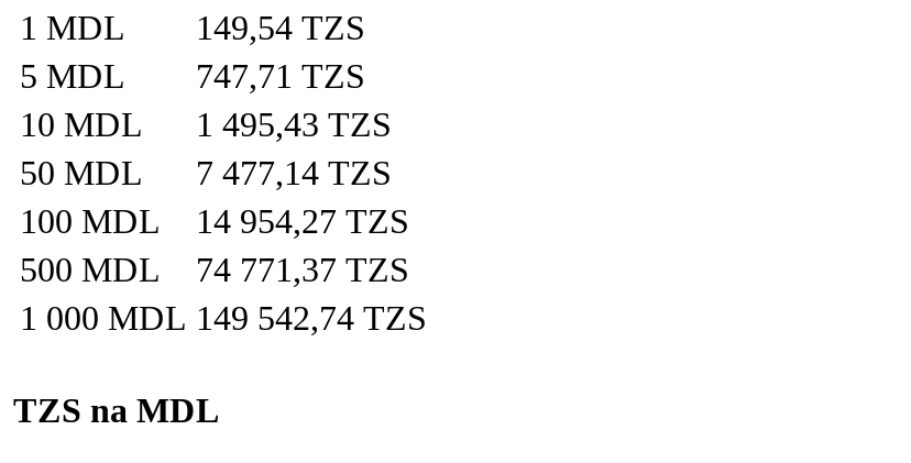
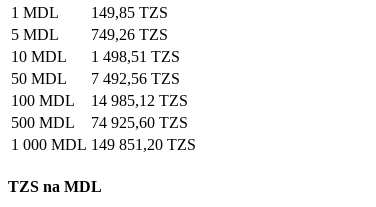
- 1 MDL 149,54 TZS
+ 1 MDL 149,85 TZS

- 5 MDL 747,71 TZS
+ 5 MDL 749,26 TZS

- 10 MDL 1 495,43 TZS
+ 10 MDL 1 498,51 TZS

- 50 MDL 7 477,14 TZS
+ 50 MDL 7 492,56 TZS

- 100 MDL 14 954,27 TZS
+ 100 MDL 14 985,12 TZS

- 500 MDL 74 771,37 TZS
+ 500 MDL 74 925,60 TZS

- 1 000 MDL 149 542,74 TZS
+ 1 000 MDL 149 851,20 TZS
